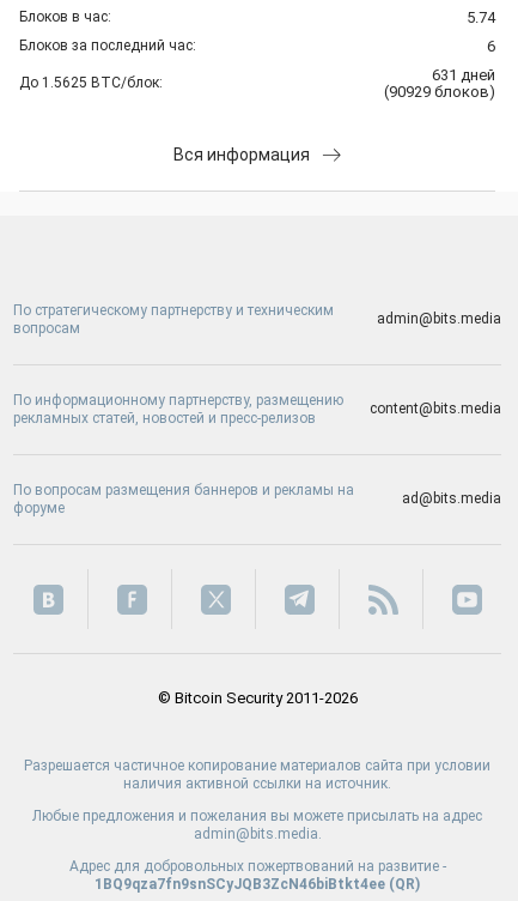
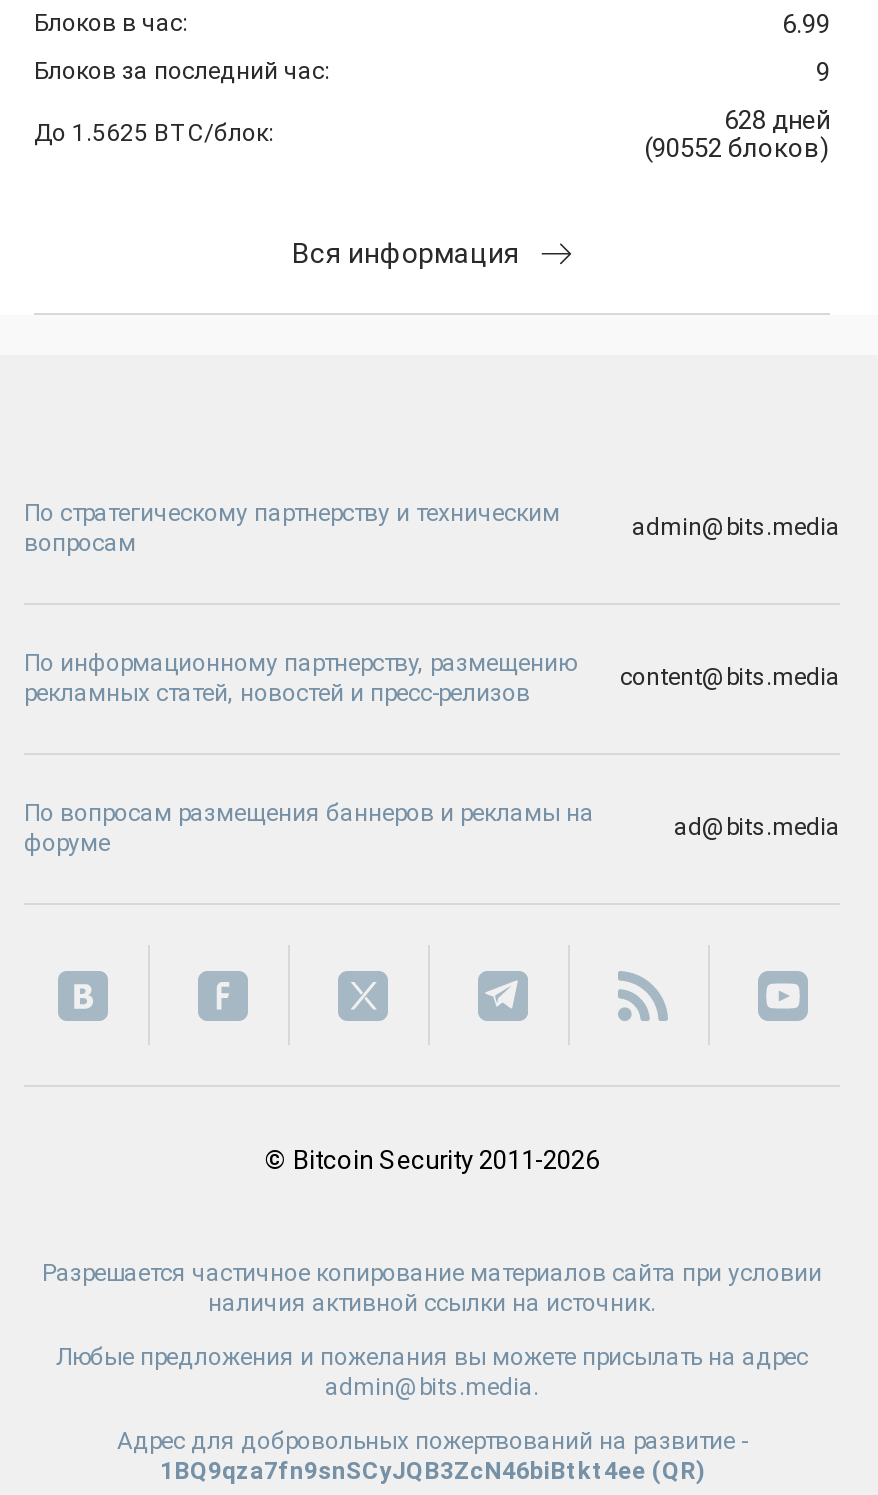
- 5.74
+ 6.99

- 6
+ 9

- 631 дней
+ 628 дней

- (90929 блоков)
+ (90552 блоков)
